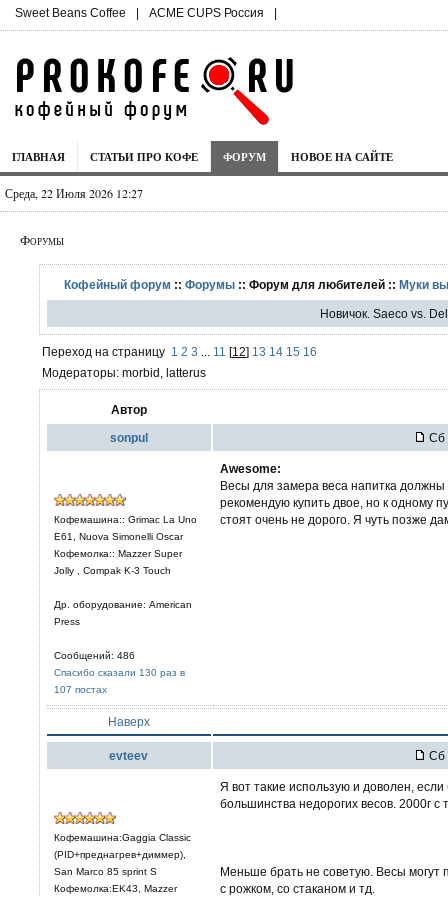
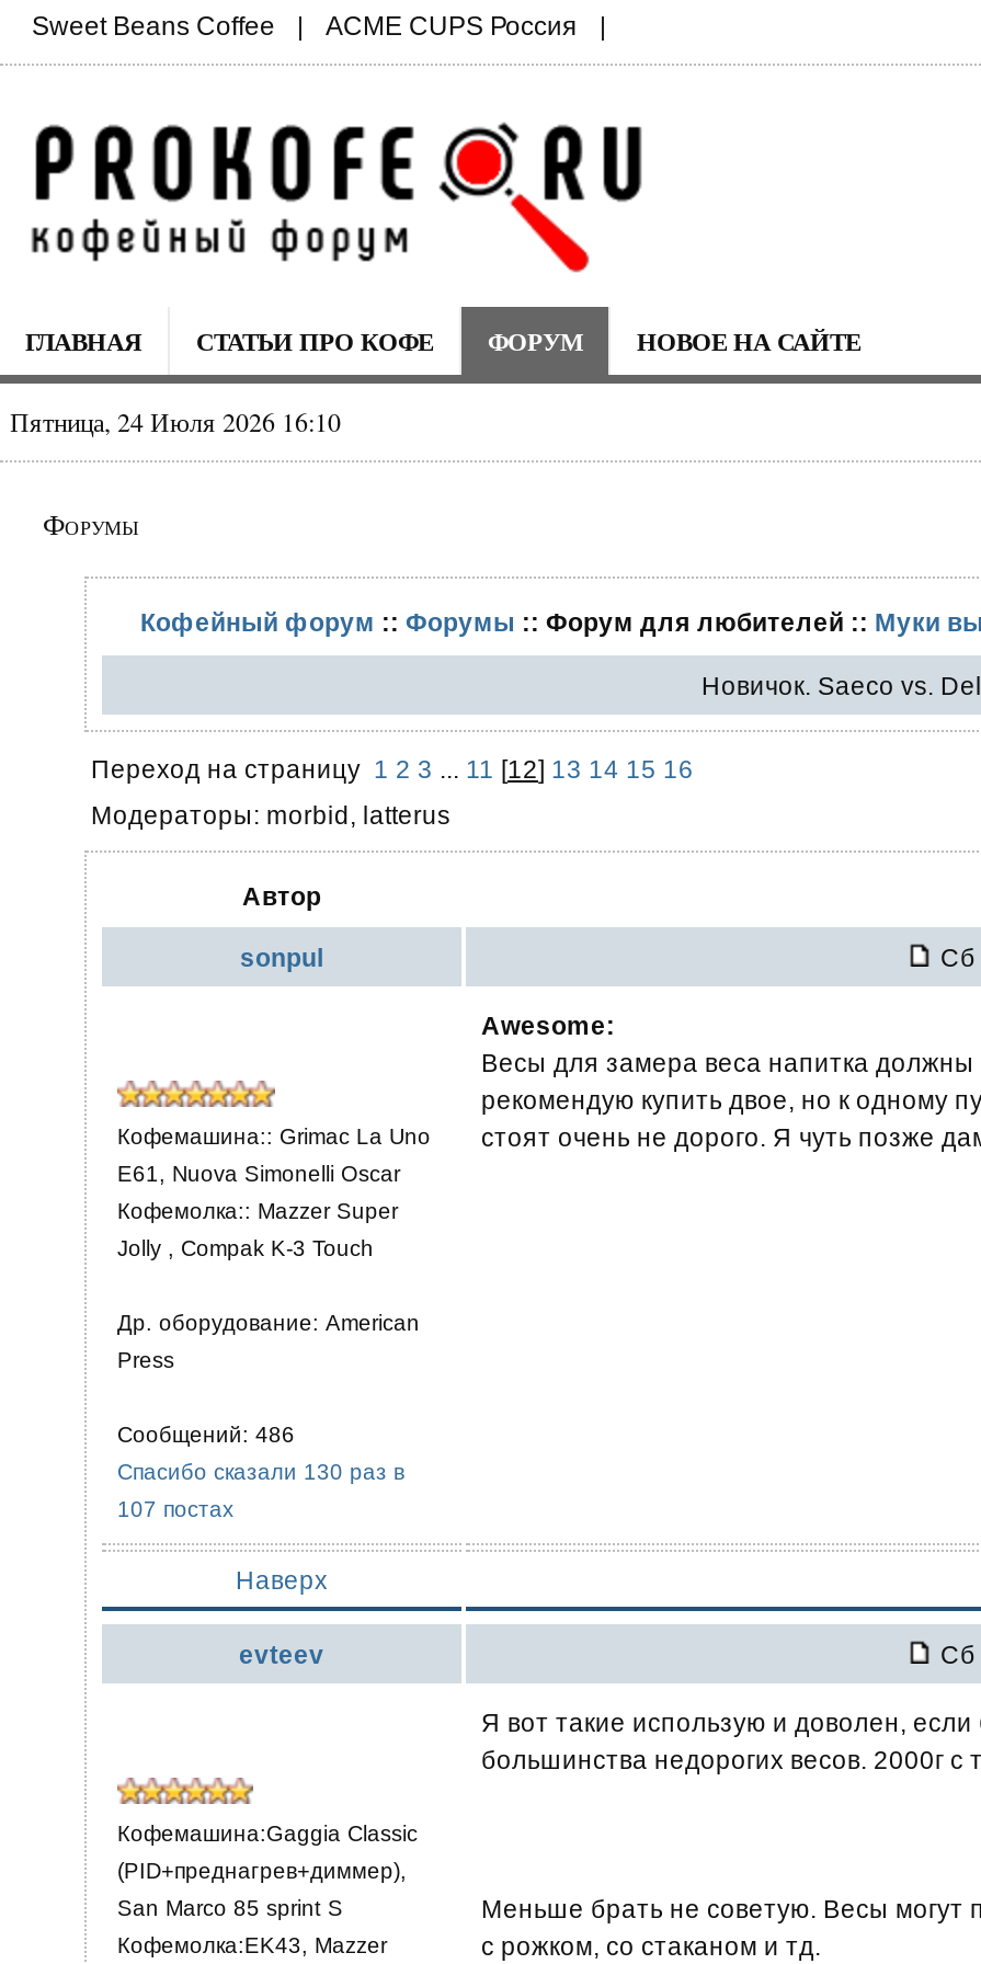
- Среда, 22 Июля 2026 12:27
+ Пятница, 24 Июля 2026 16:10
